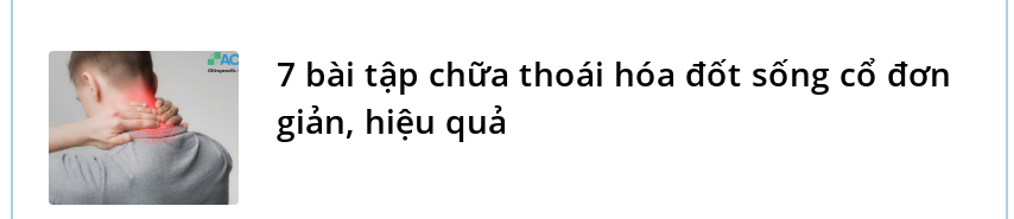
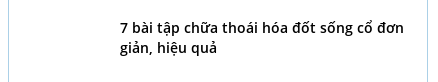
- [image]
